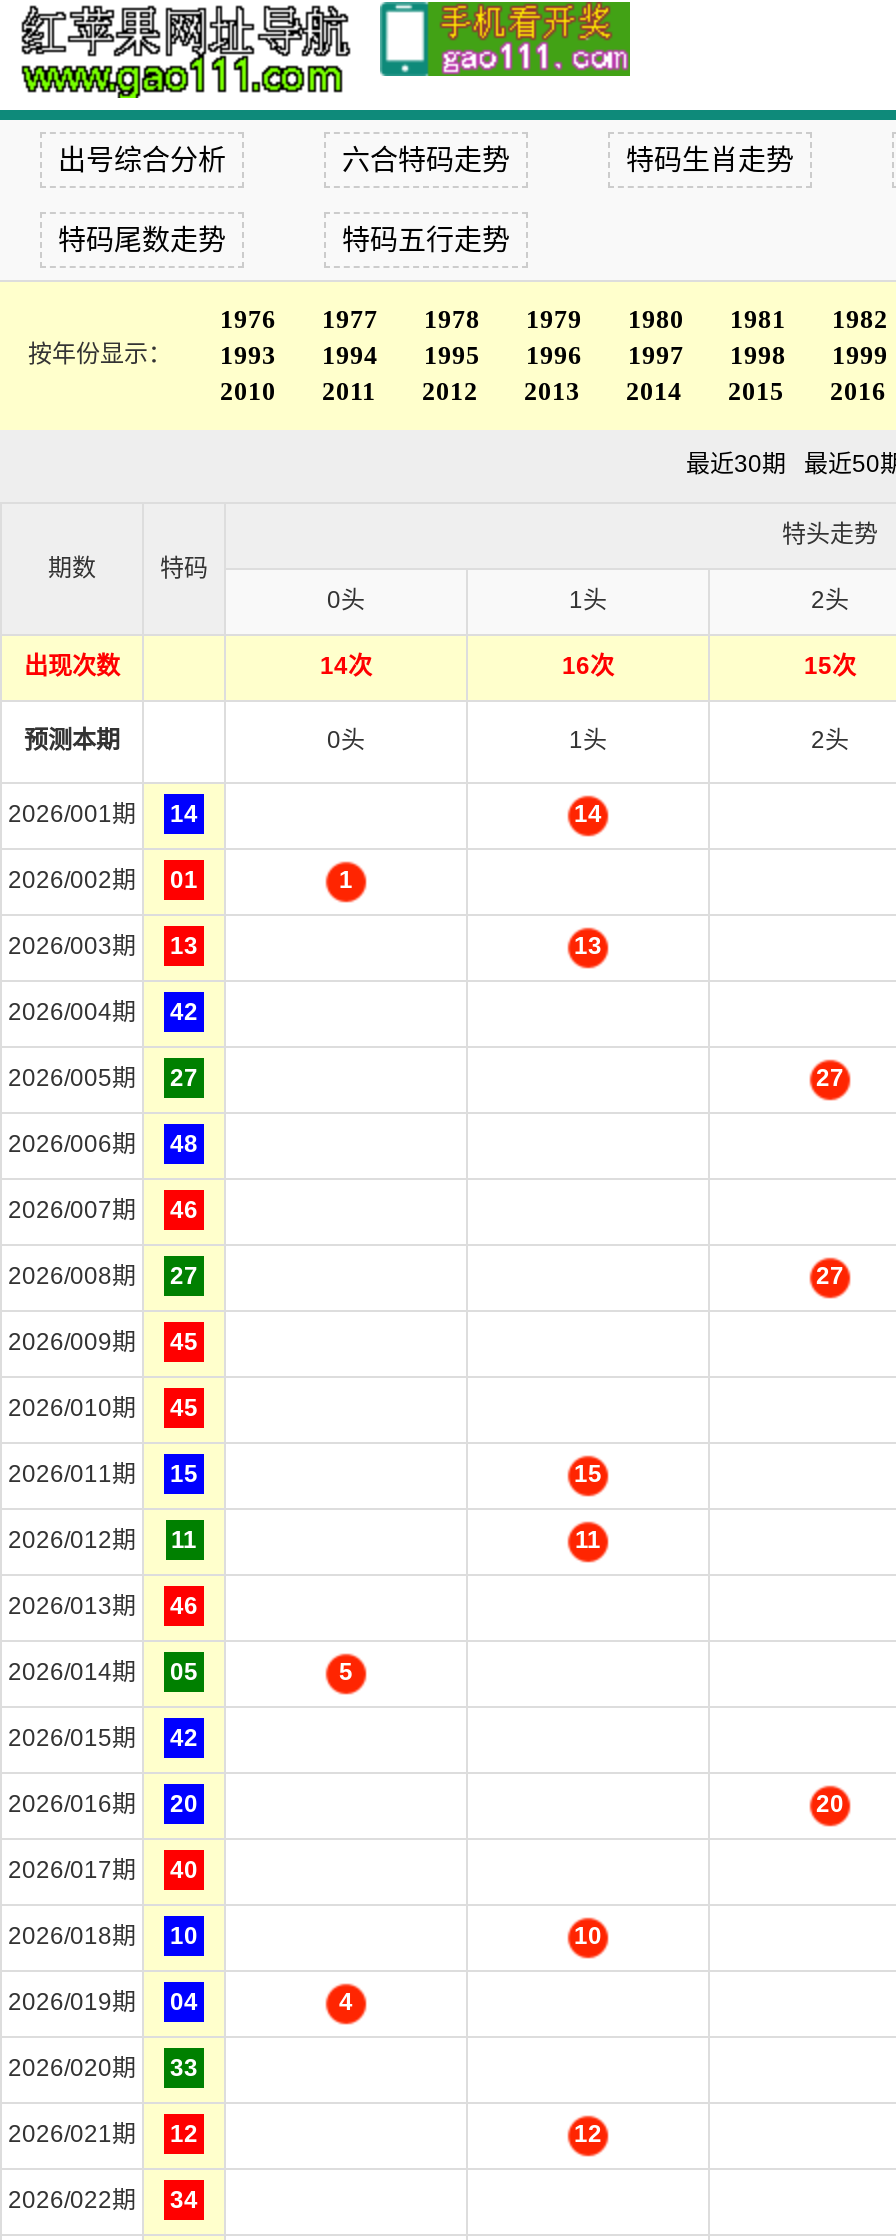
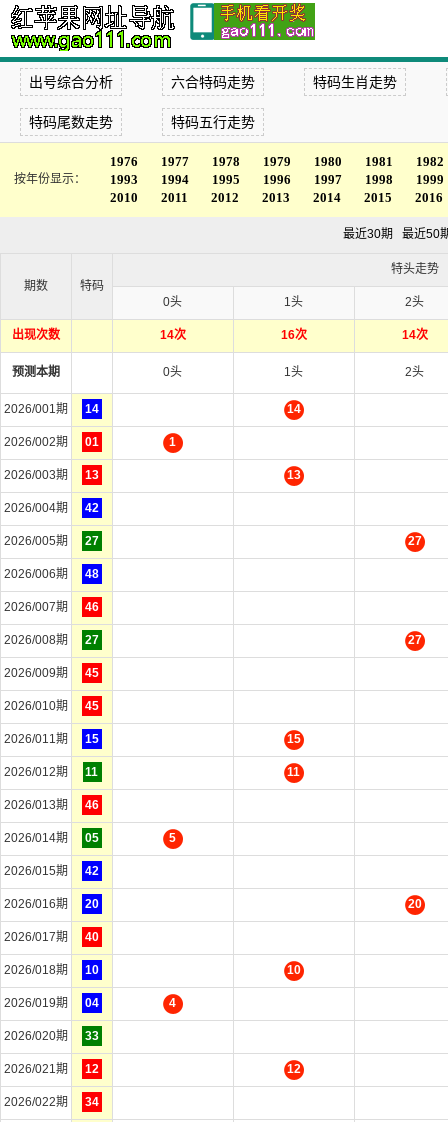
- 15次
+ 14次
